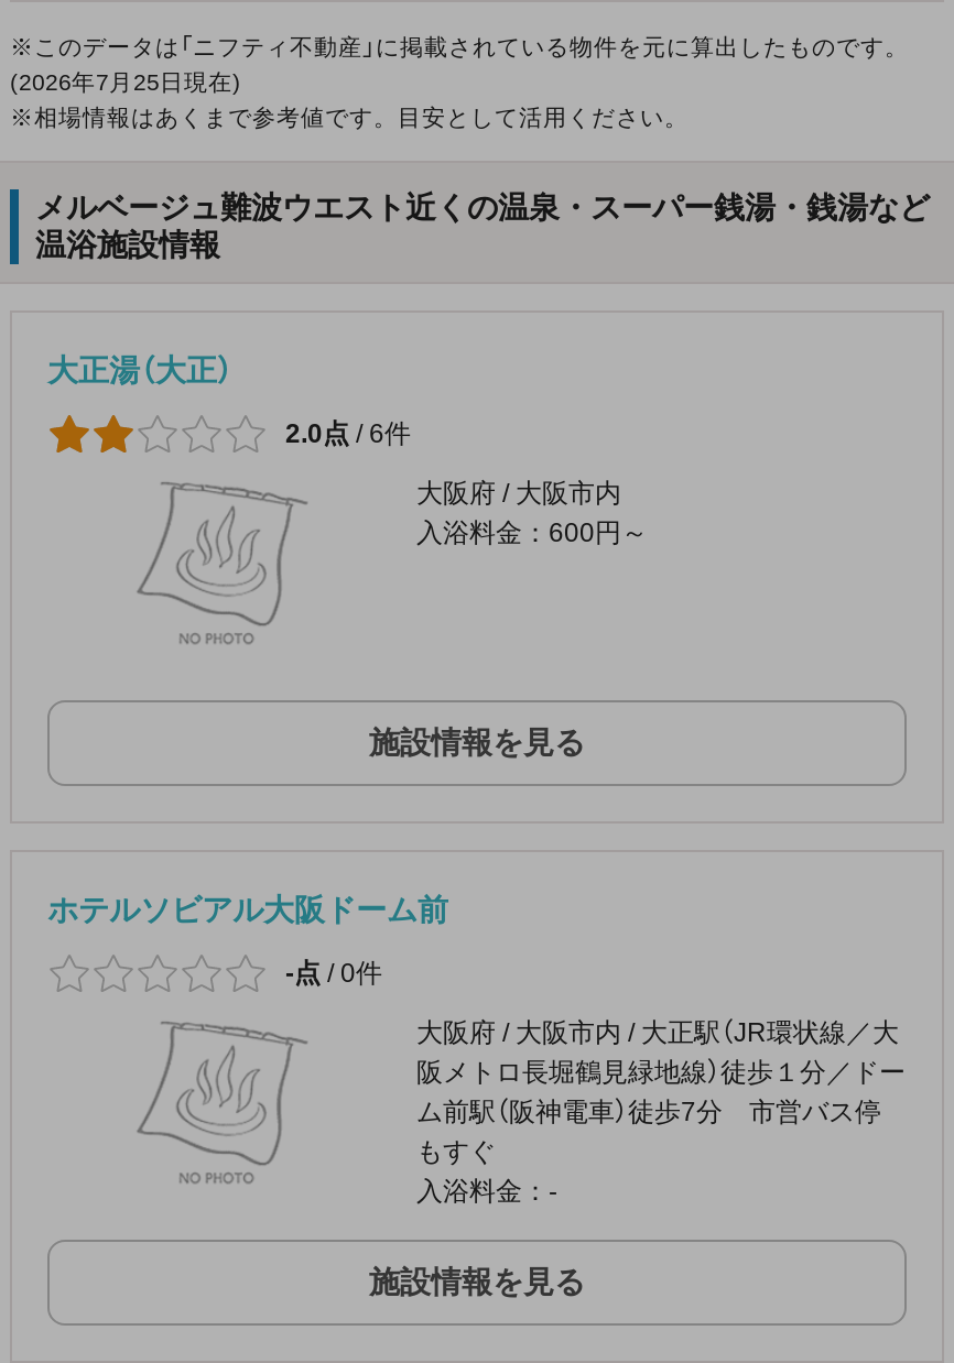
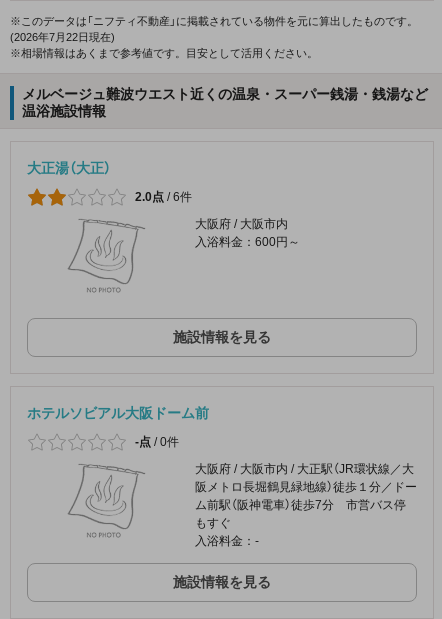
- (2026年7月25日現在)
+ (2026年7月22日現在)
